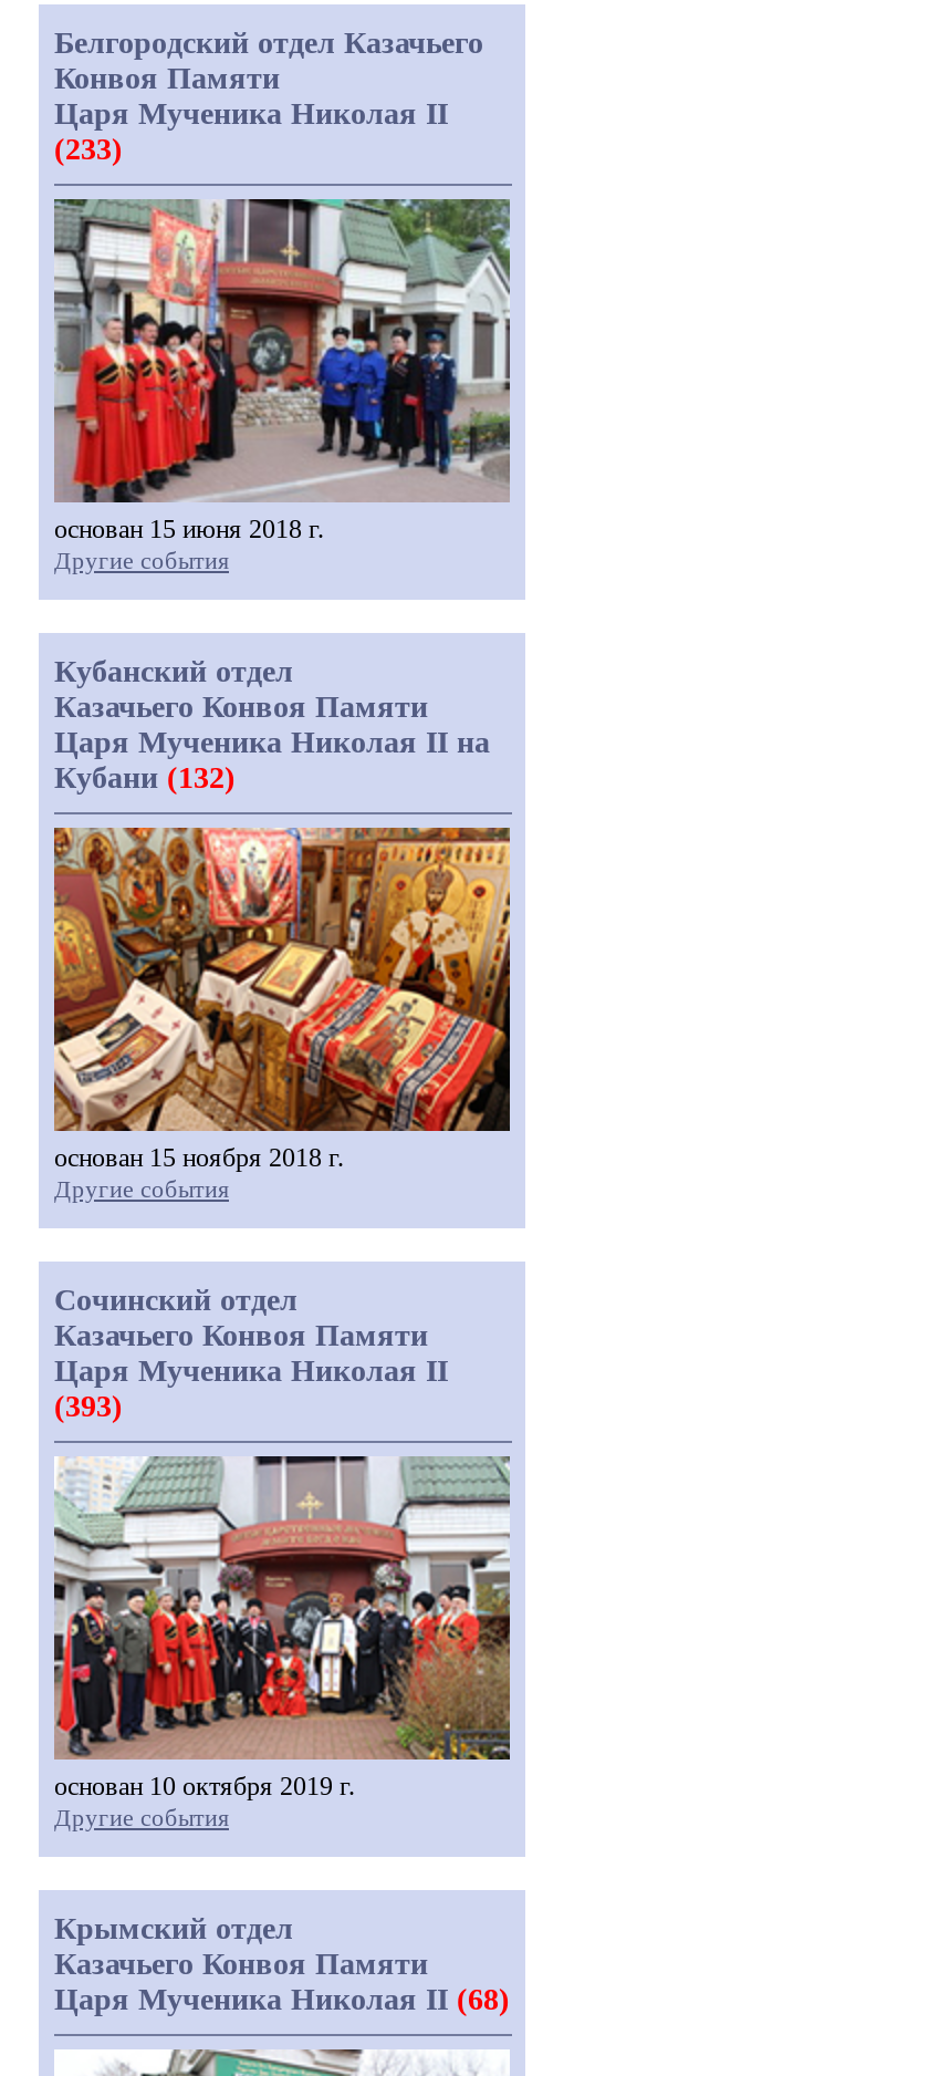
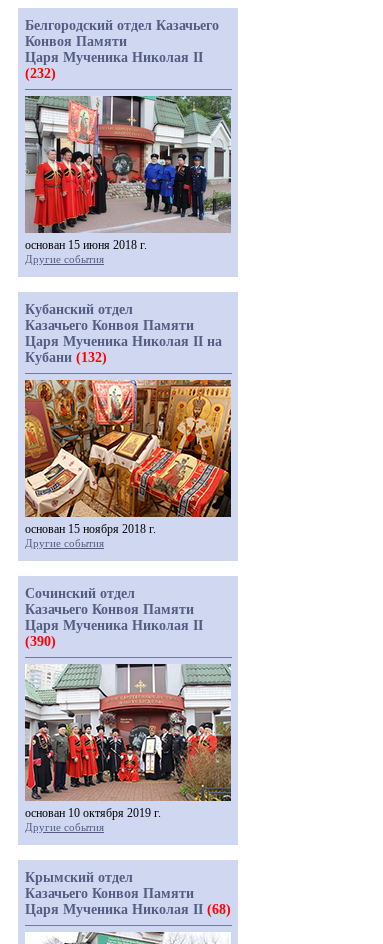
- (233)
+ (232)

- (393)
+ (390)
